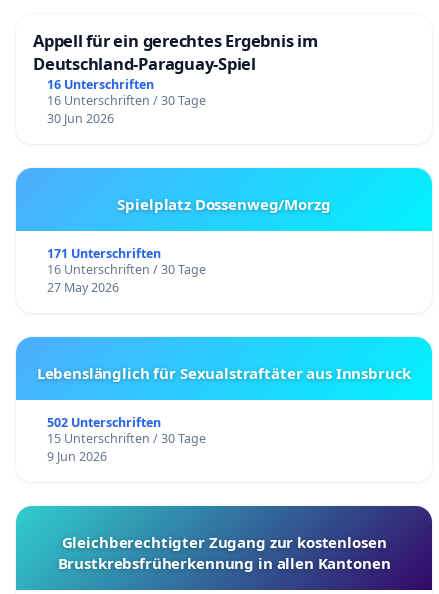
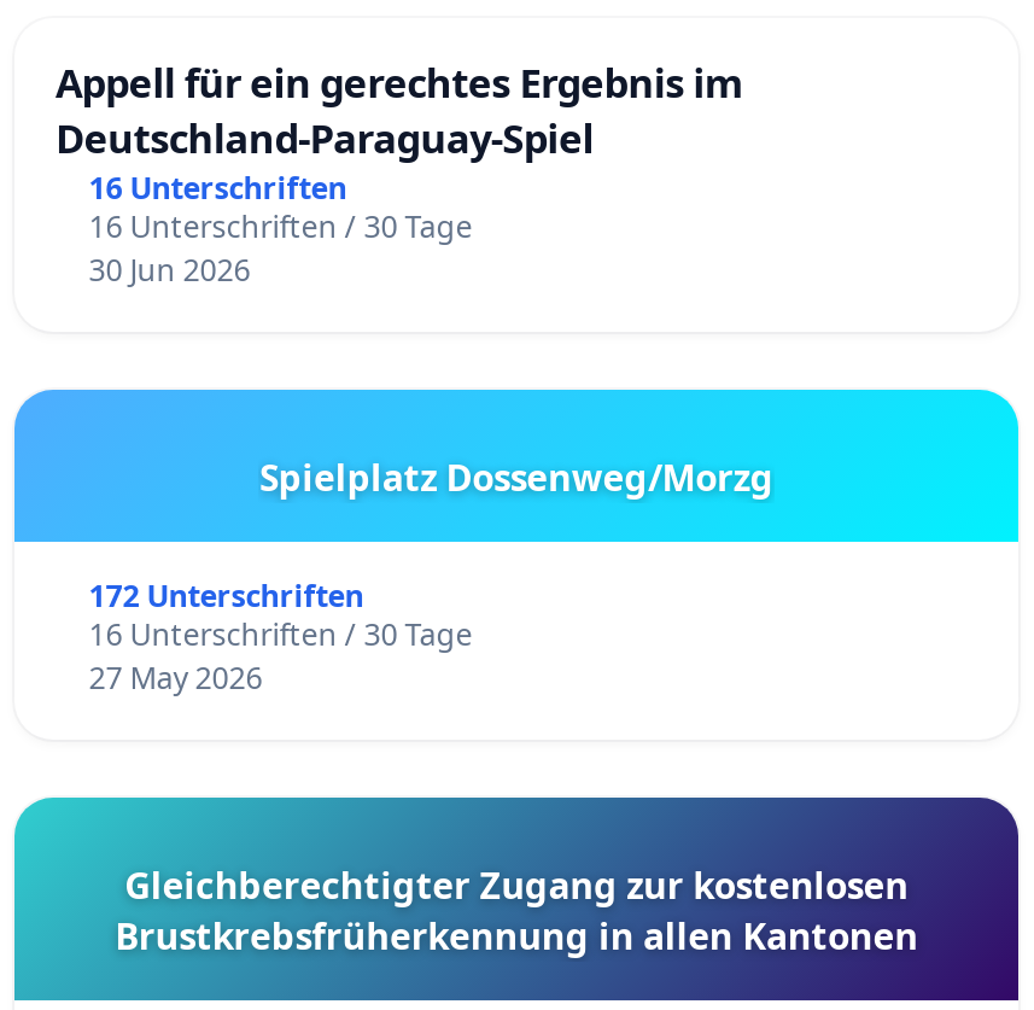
- 171 Unterschriften
+ 172 Unterschriften

- Lebenslänglich für Sexualstraftäter aus Innsbruck
- 502 Unterschriften
- 15 Unterschriften / 30 Tage
- 9 Jun 2026
